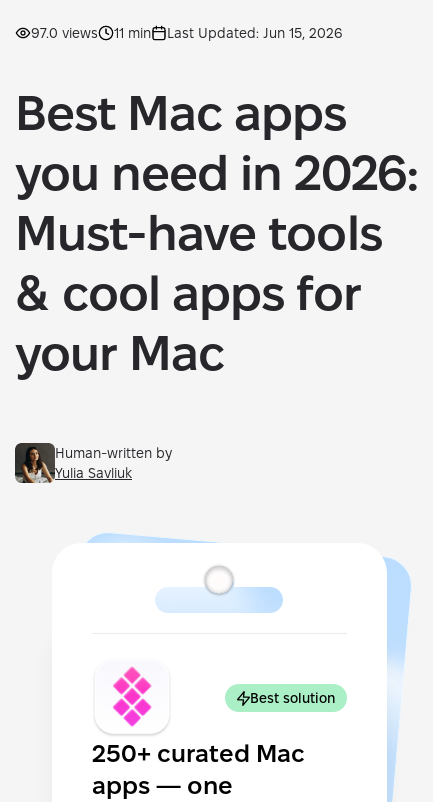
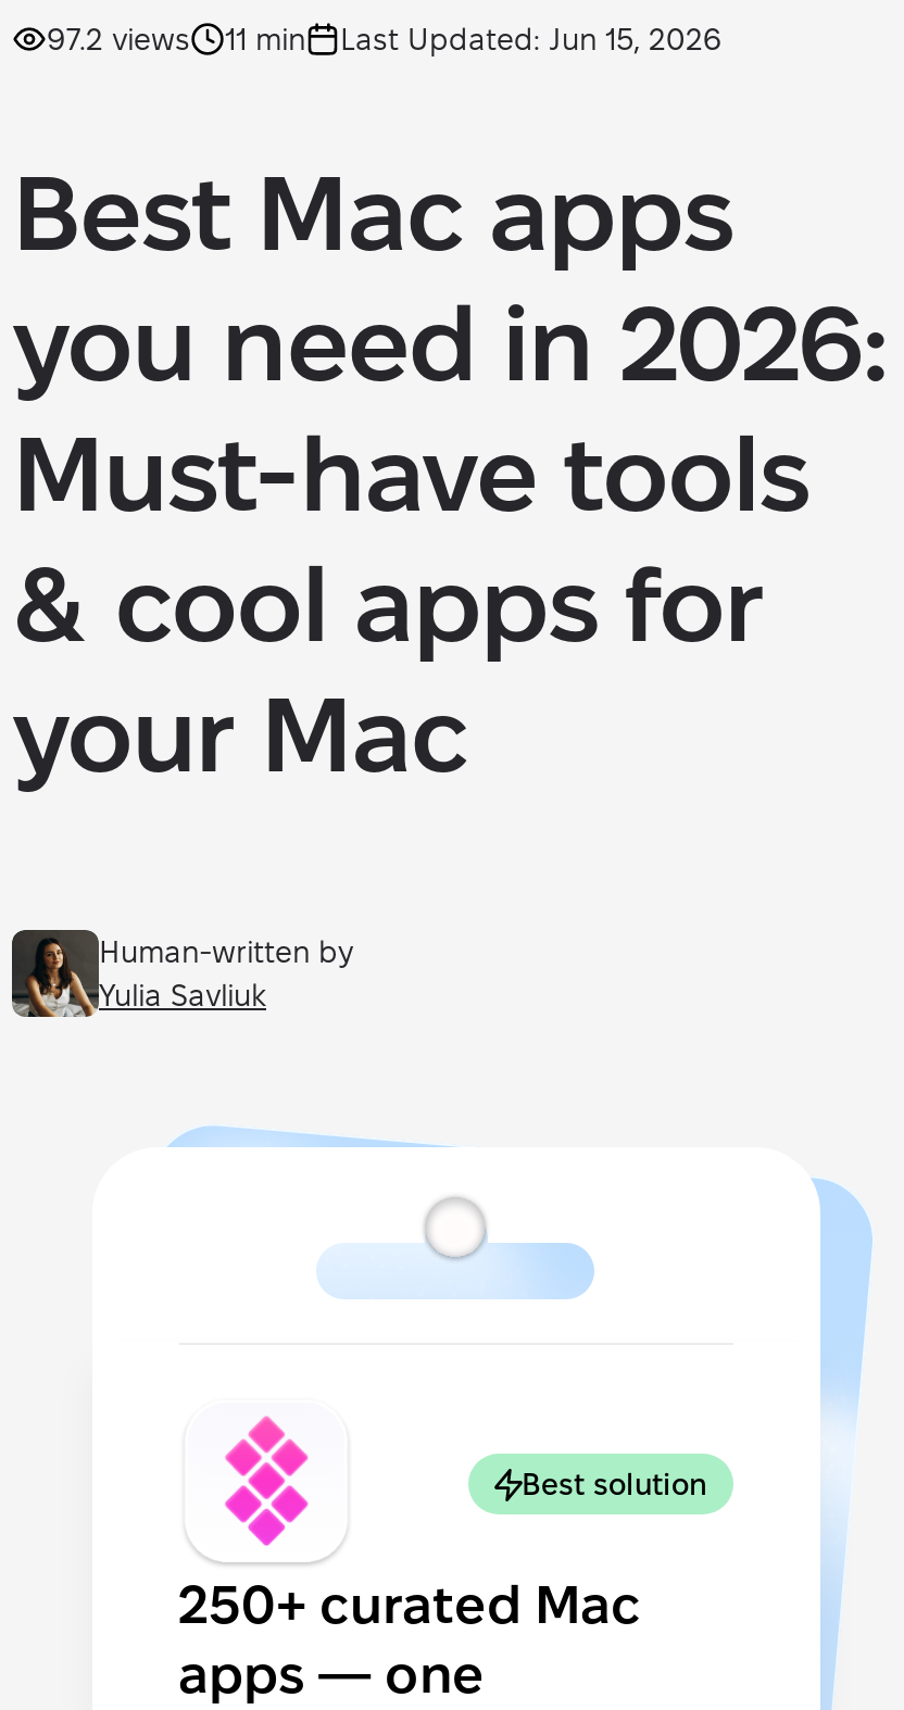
- 97.0 views 11 min Last Updated: Jun 15, 2026
+ 97.2 views 11 min Last Updated: Jun 15, 2026
